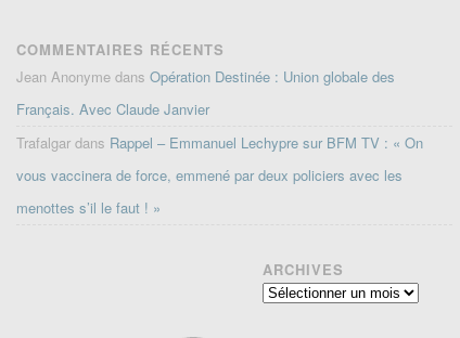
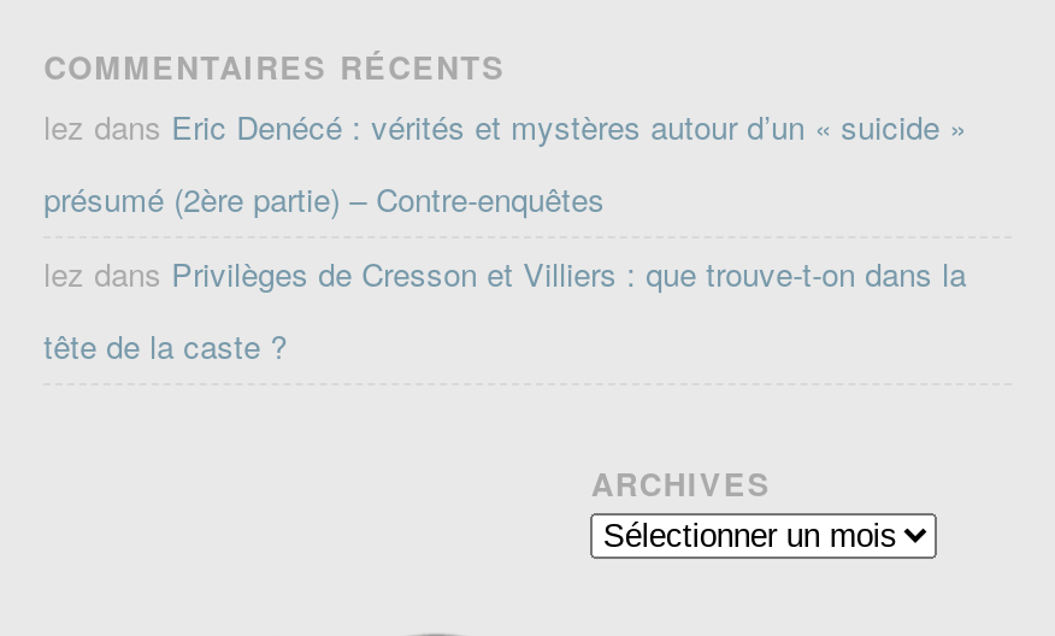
- Jean Anonyme dans Opération Destinée : Union globale des
- Français. Avec Claude Janvier
- Trafalgar dans Rappel – Emmanuel Lechypre sur BFM TV : « On
- vous vaccinera de force, emmené par deux policiers avec les
- menottes s’il le faut ! »
+ lez dans Eric Denécé : vérités et mystères autour d’un « suicide »
+ présumé (2ère partie) – Contre-enquêtes
+ lez dans Privilèges de Cresson et Villiers : que trouve-t-on dans la
+ tête de la caste ?
